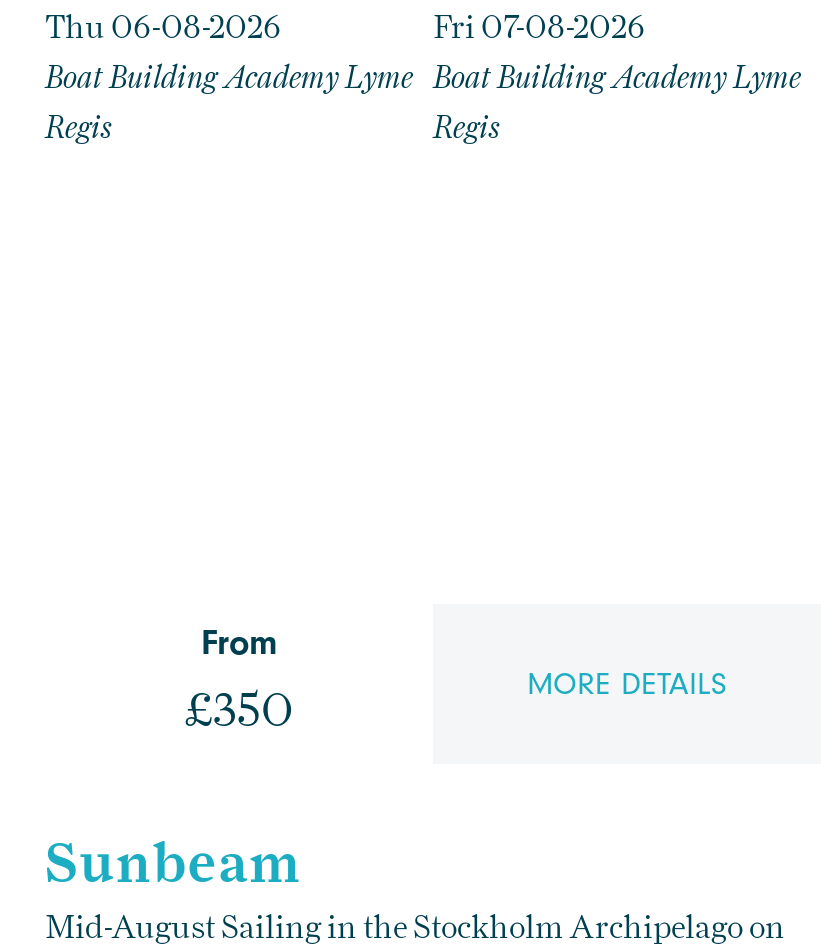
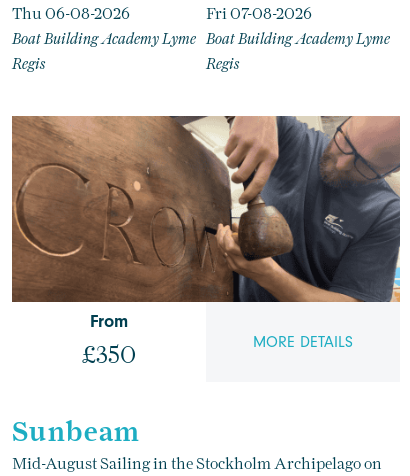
+ [image]
